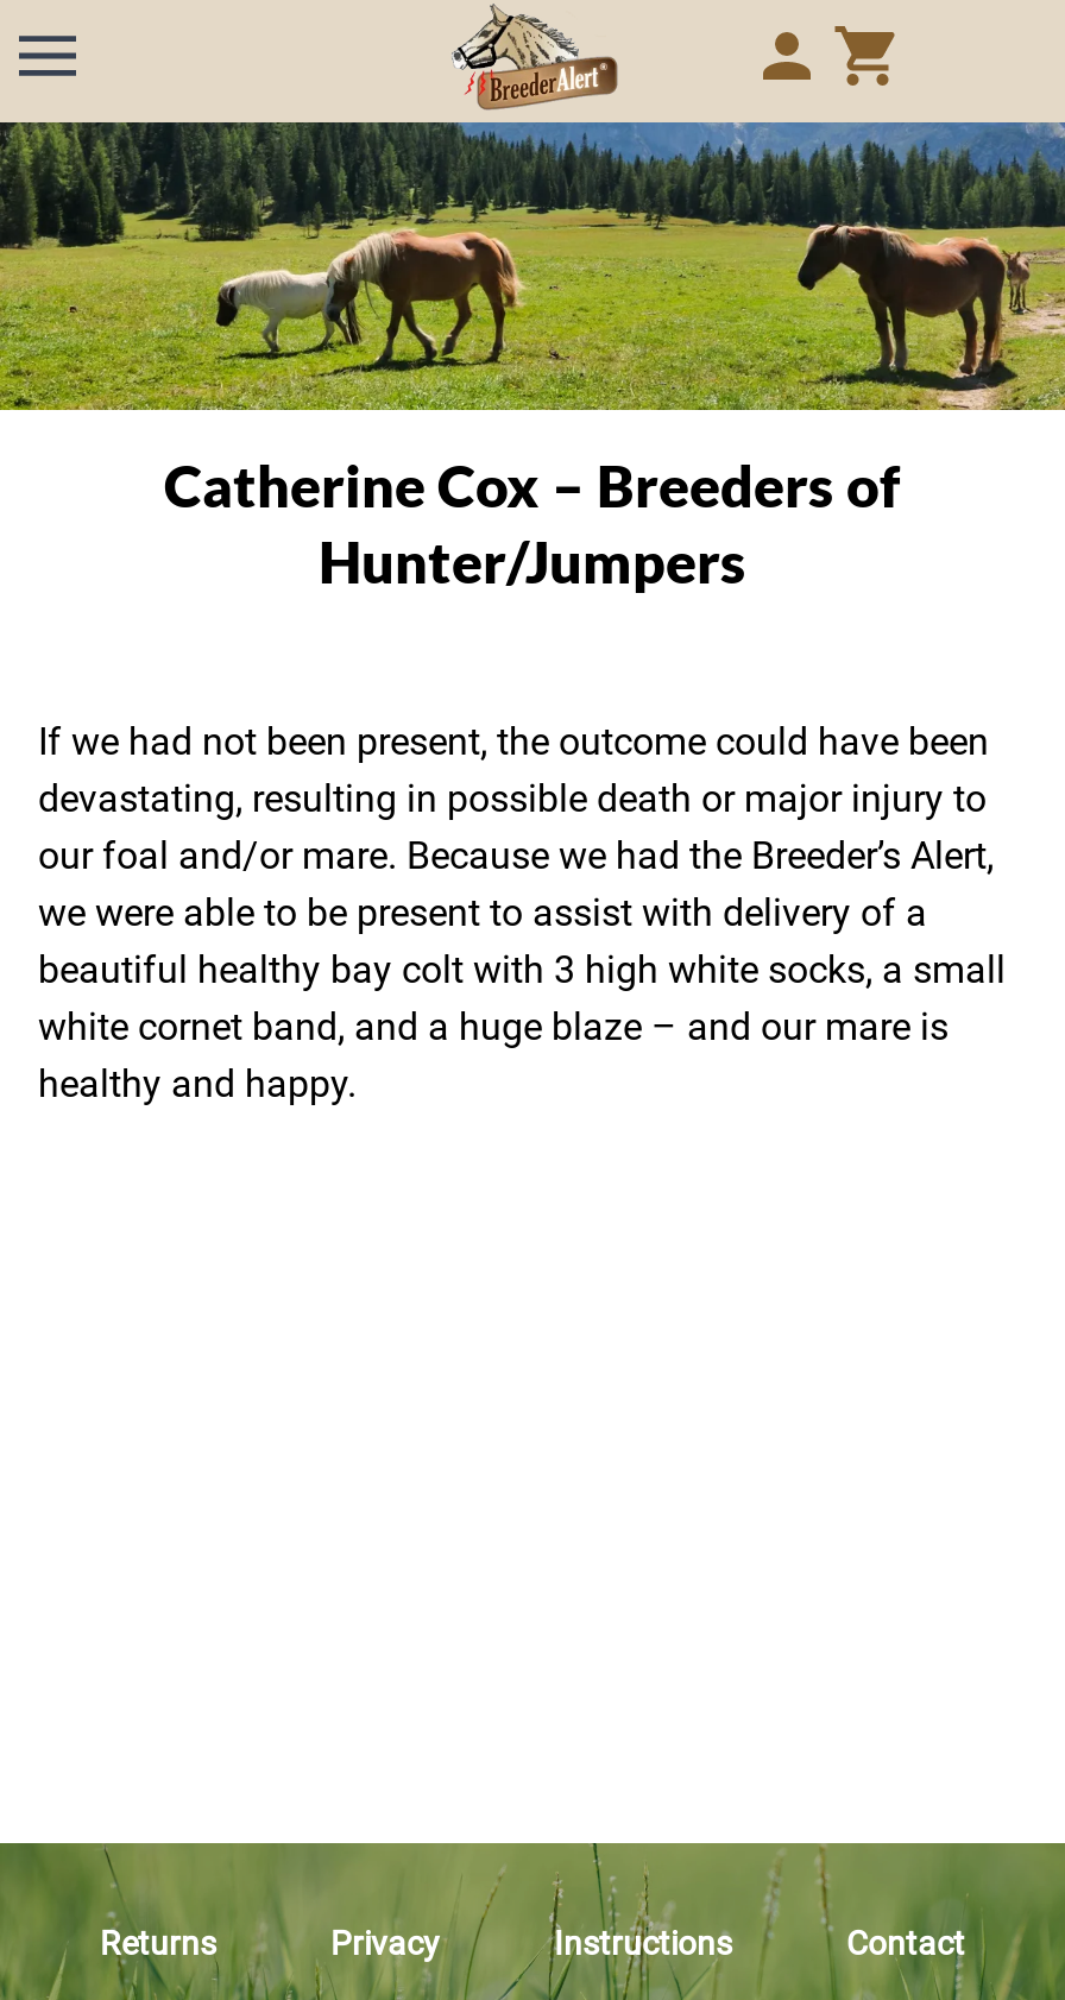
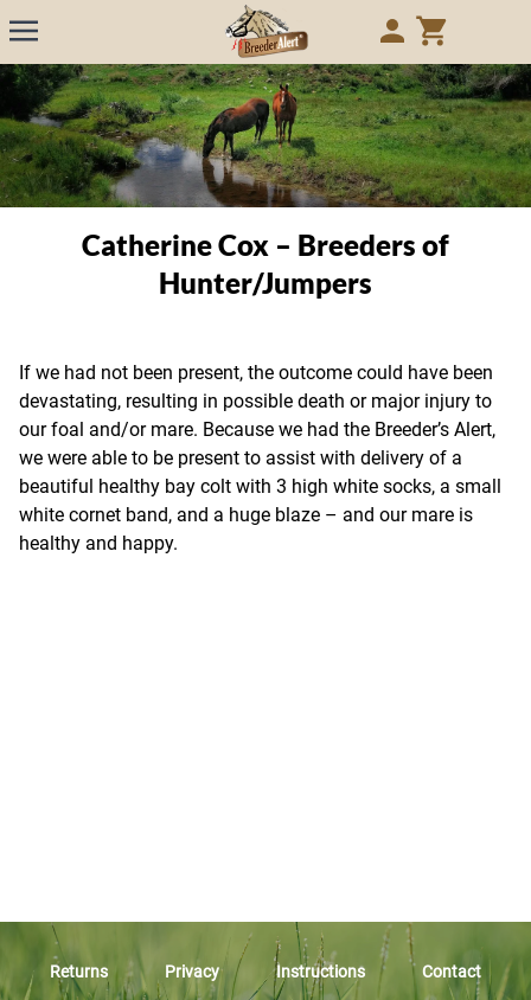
- [image]
+ [image]
